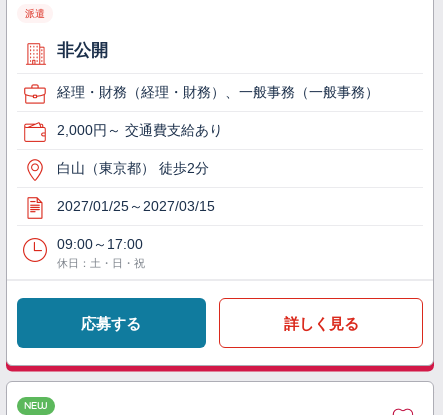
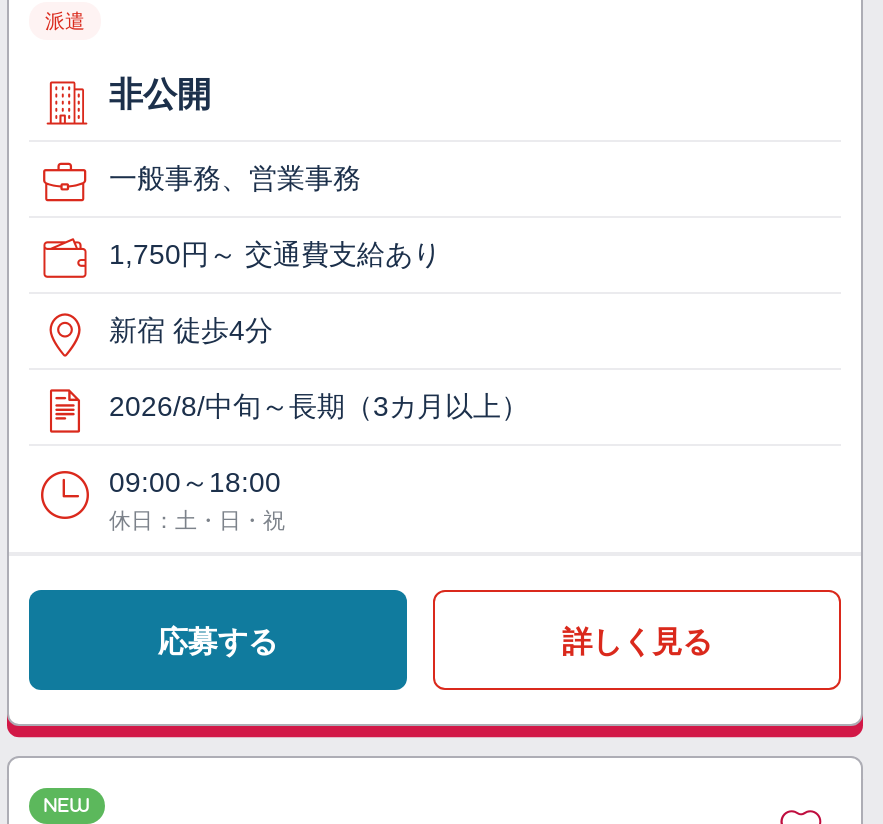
- 経理・財務（経理・財務）、一般事務（一般事務）
+ 一般事務、営業事務

- 2,000円～ 交通費支給あり
+ 1,750円～ 交通費支給あり

- 白山（東京都） 徒歩2分
+ 新宿 徒歩4分

- 2027/01/25～2027/03/15
+ 2026/8/中旬～長期（3カ月以上）

- 09:00～17:00
+ 09:00～18:00
